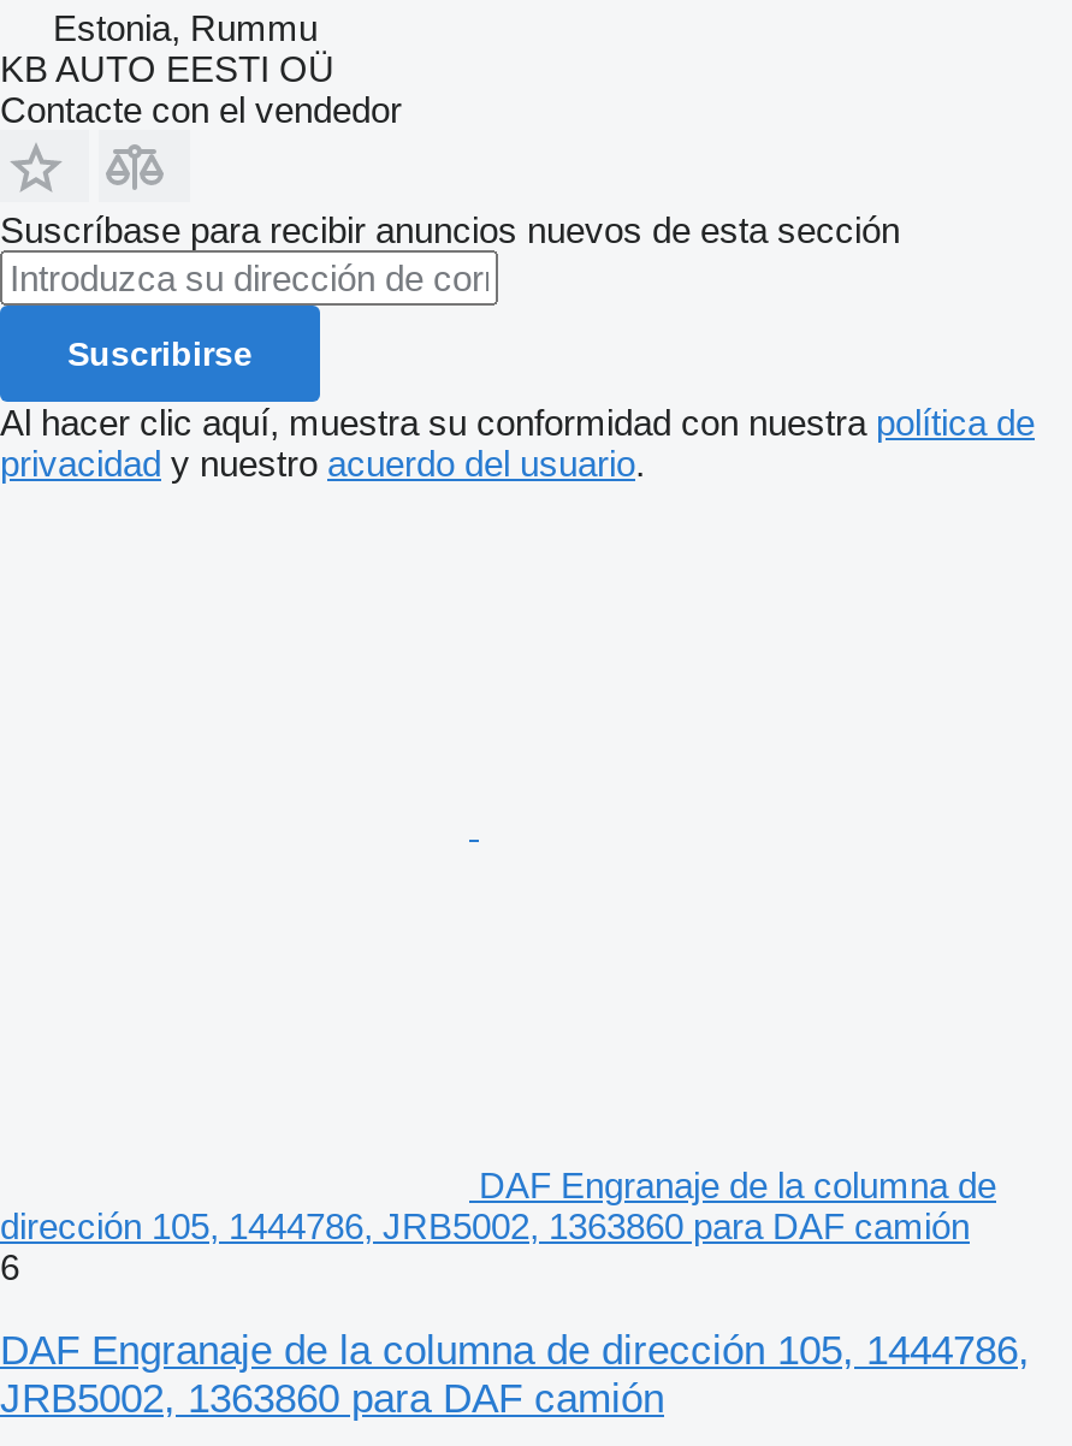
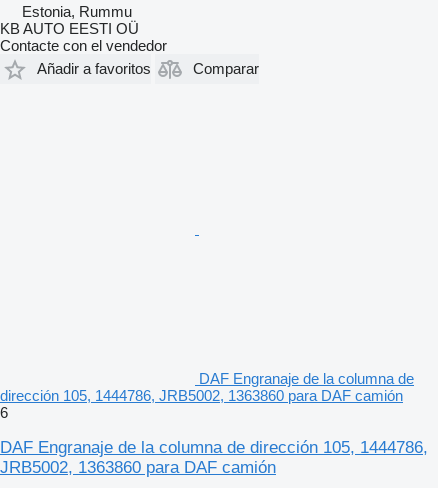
- Suscríbase para recibir anuncios nuevos de esta sección
- Suscribirse
- Al hacer clic aquí, muestra su conformidad con nuestra política de
- privacidad y nuestro acuerdo del usuario.
+ Añadir a favoritos
+ Comparar
